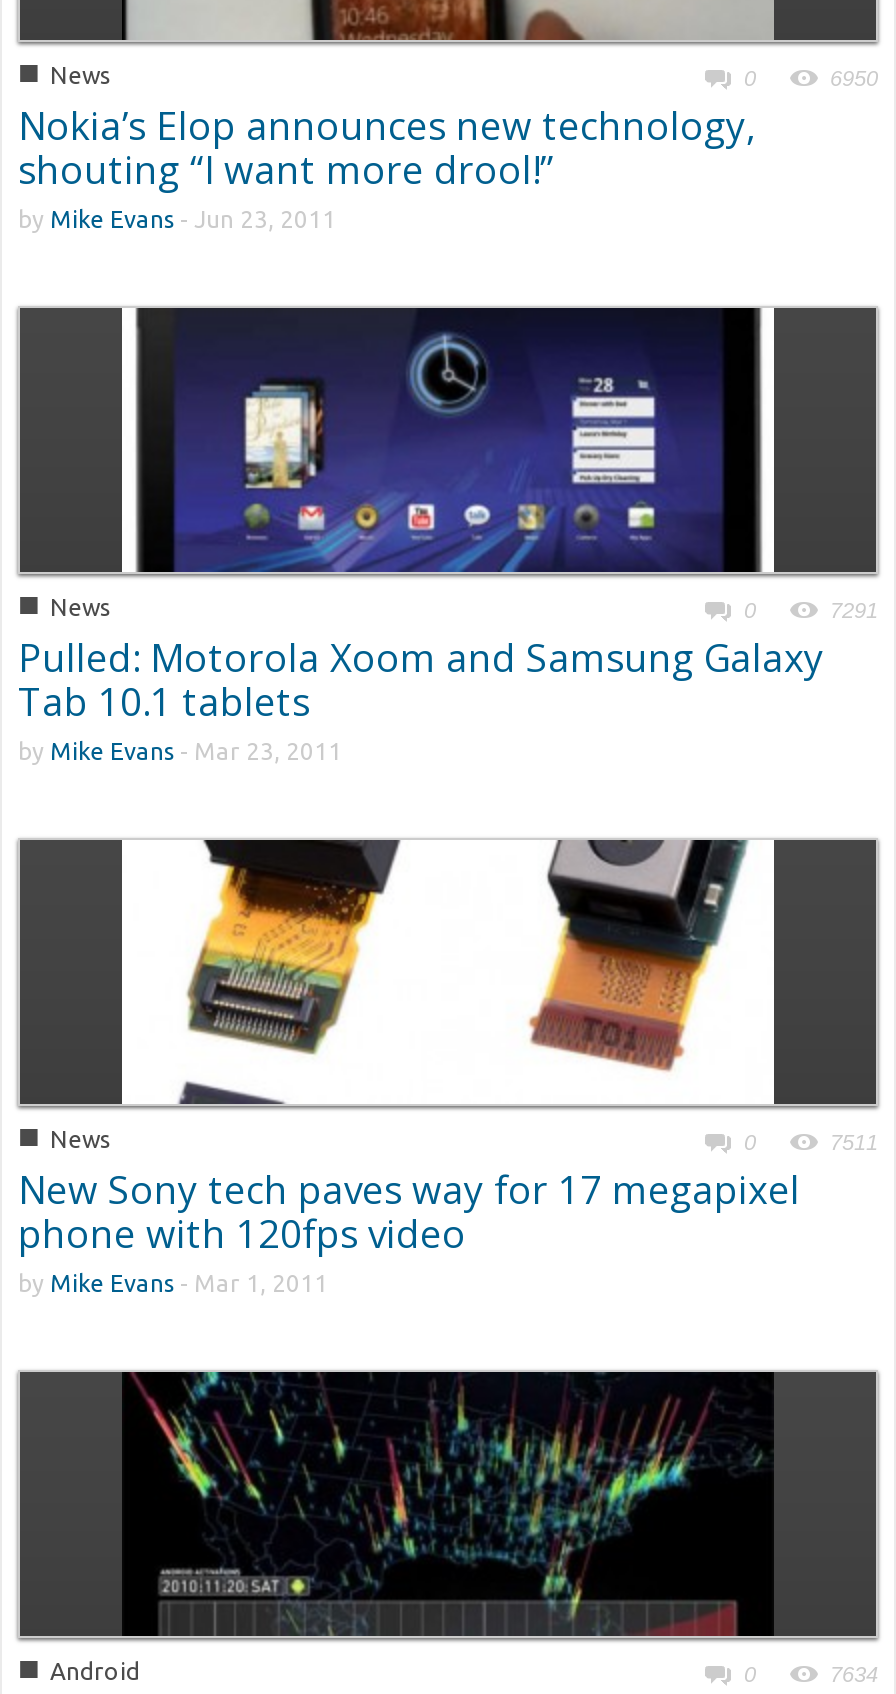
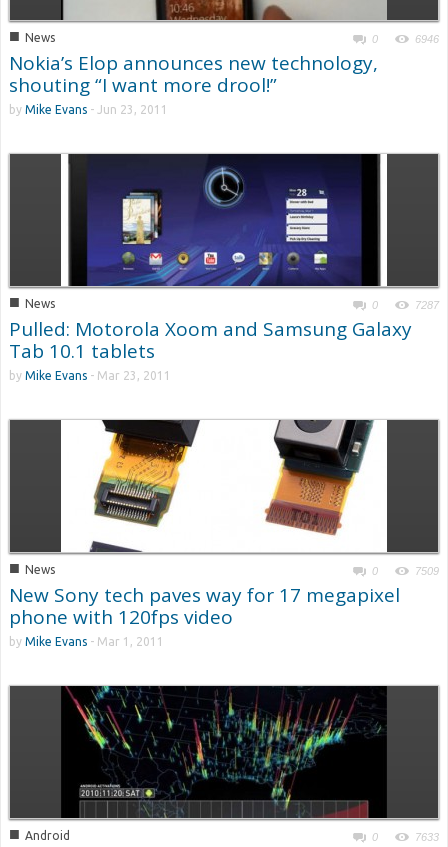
- 6950
+ 6946

- 7291
+ 7287

- 7511
+ 7509

- 7634
+ 7633
